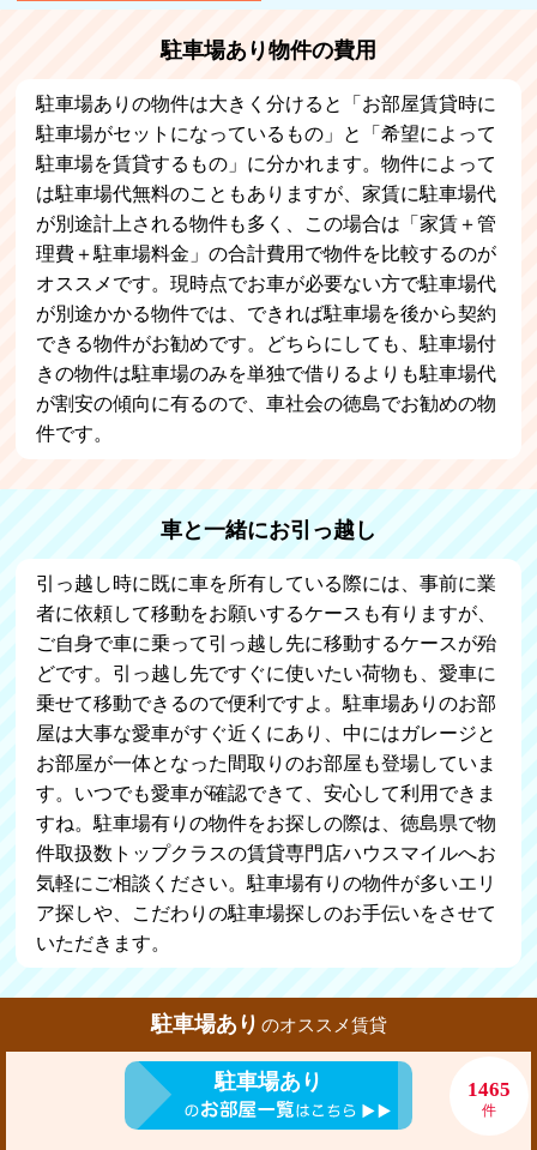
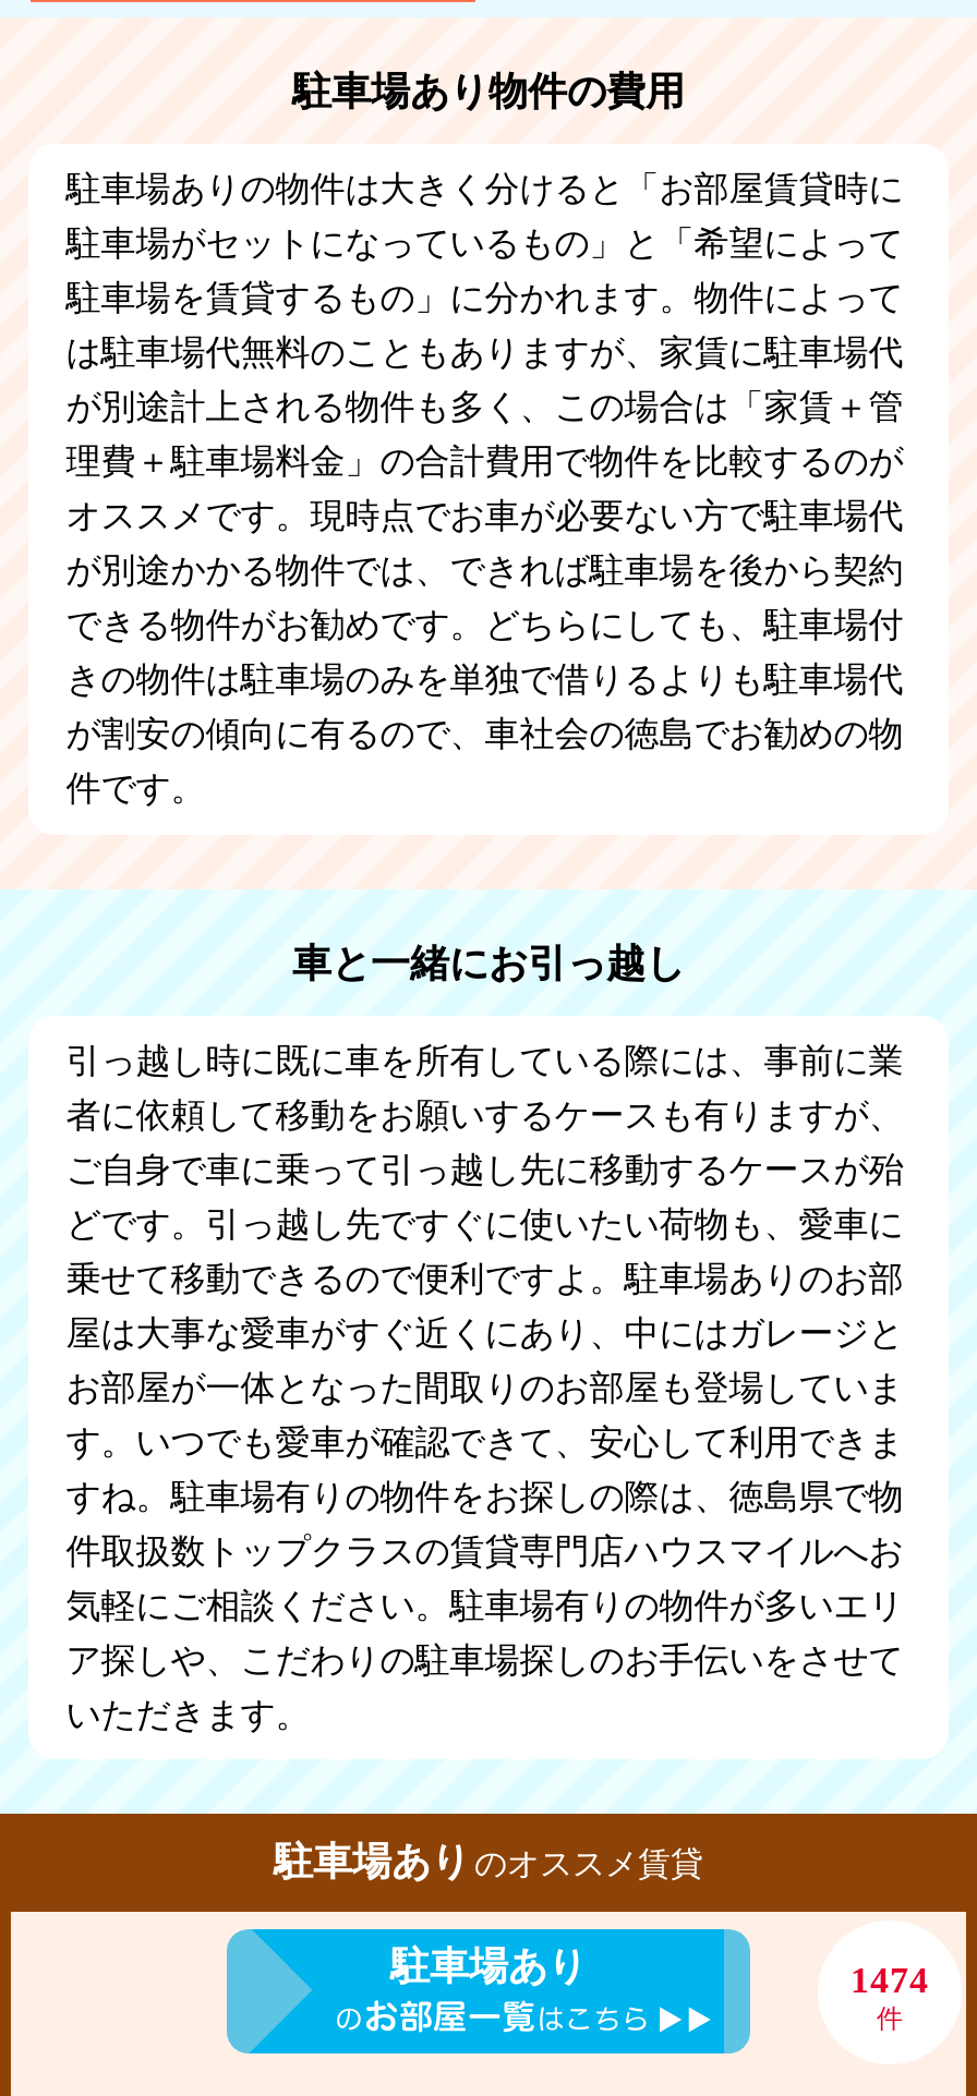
- 1465
+ 1474
